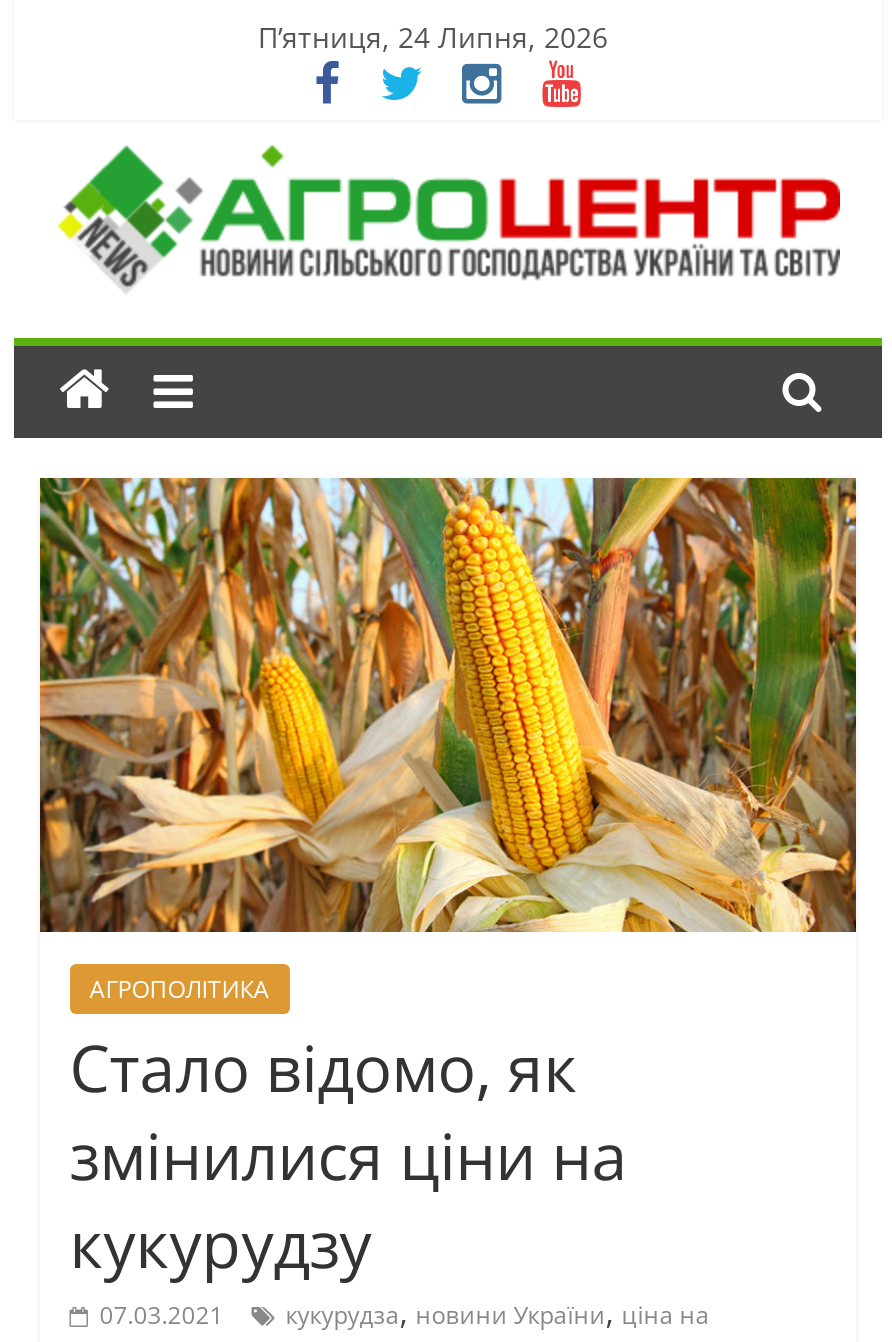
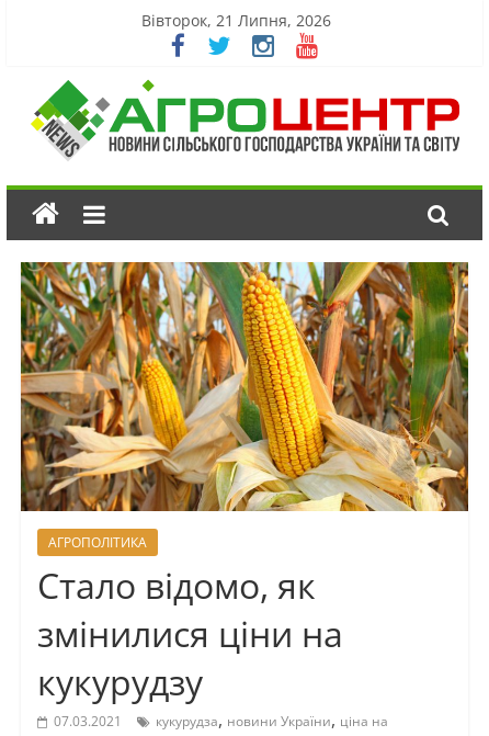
- П’ятниця, 24 Липня, 2026
+ Вівторок, 21 Липня, 2026
